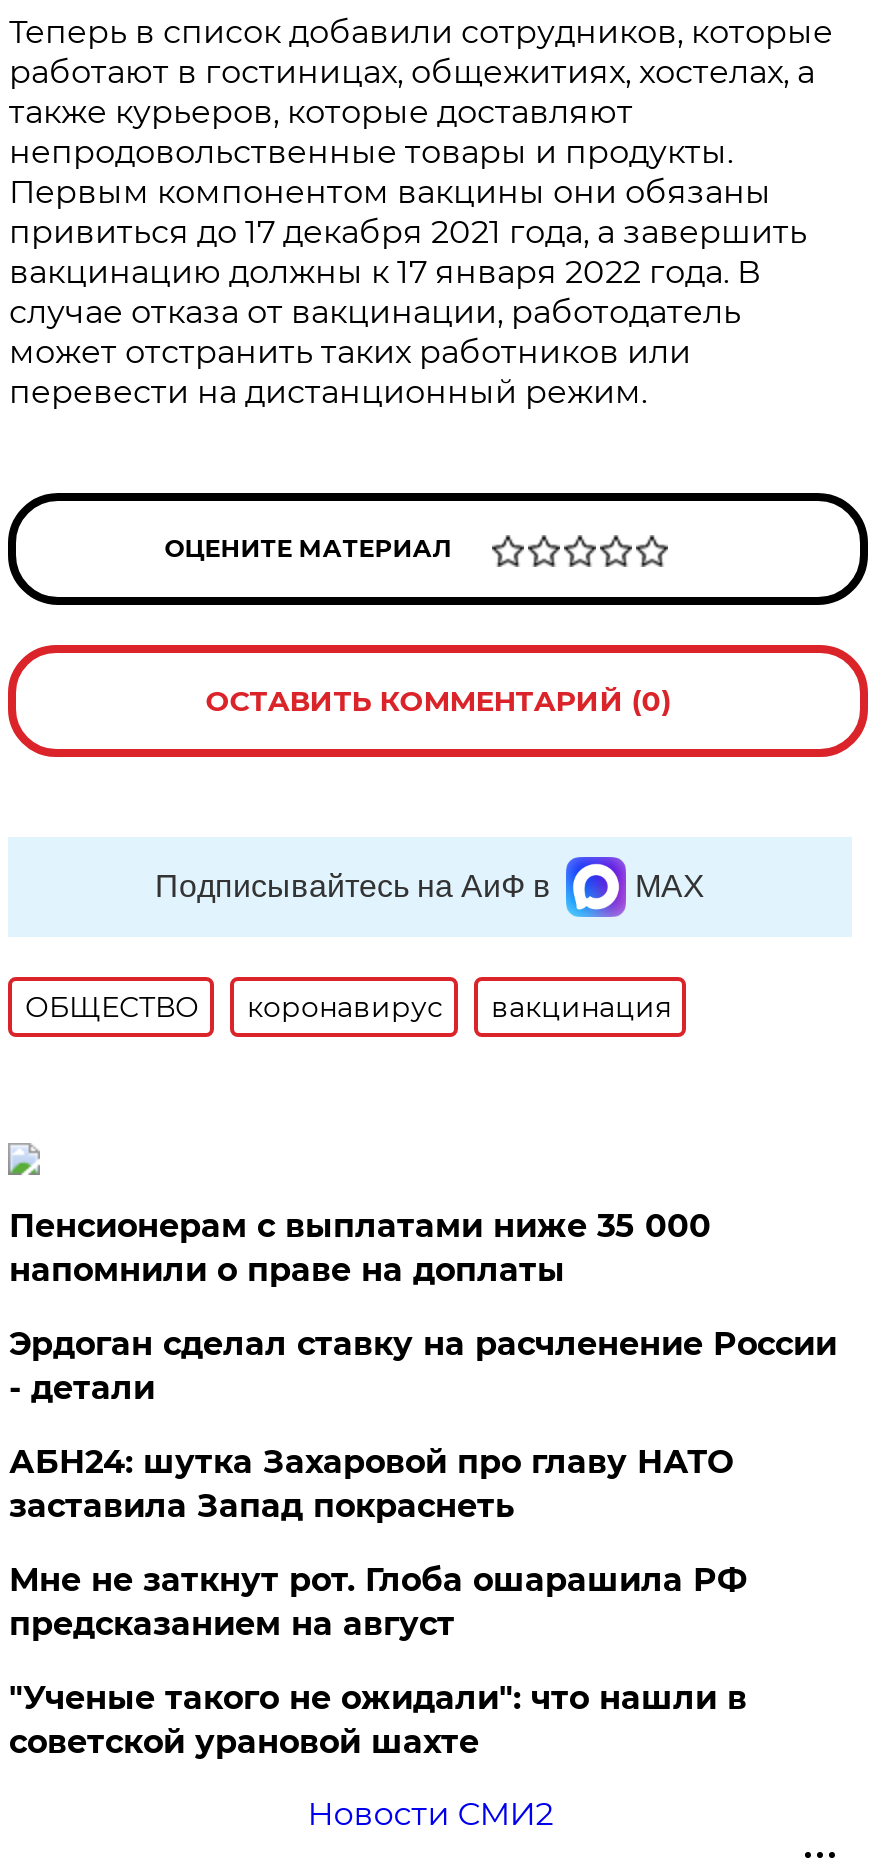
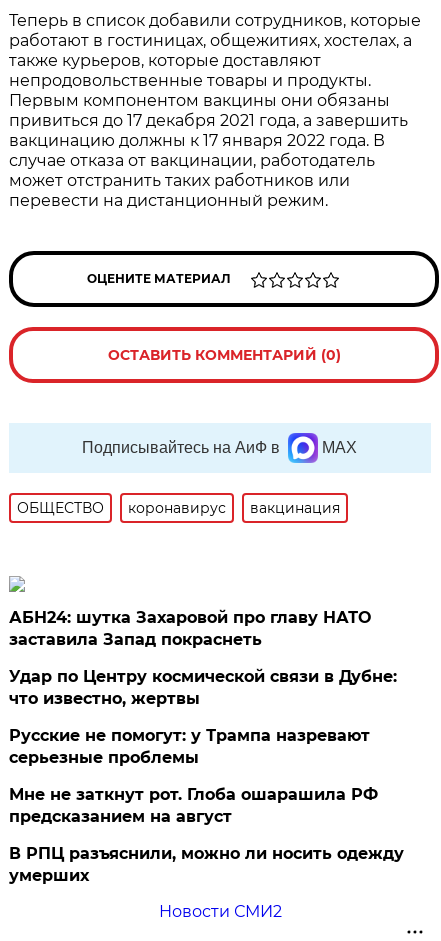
- Пенсионерам с выплатами ниже 35 000
- напомнили о праве на доплаты
- Эрдоган сделал ставку на расчленение России
- - детали

moved up: АБН24: шутка Захаровой про главу НАТО | заставила Запад покраснеть

+ Удар по Центру космической связи в Дубне:
+ что известно, жертвы
+ Русские не помогут: у Трампа назревают
+ серьезные проблемы

- "Ученые такого не ожидали": что нашли в
- советской урановой шахте
+ В РПЦ разъяснили, можно ли носить одежду
+ умерших
